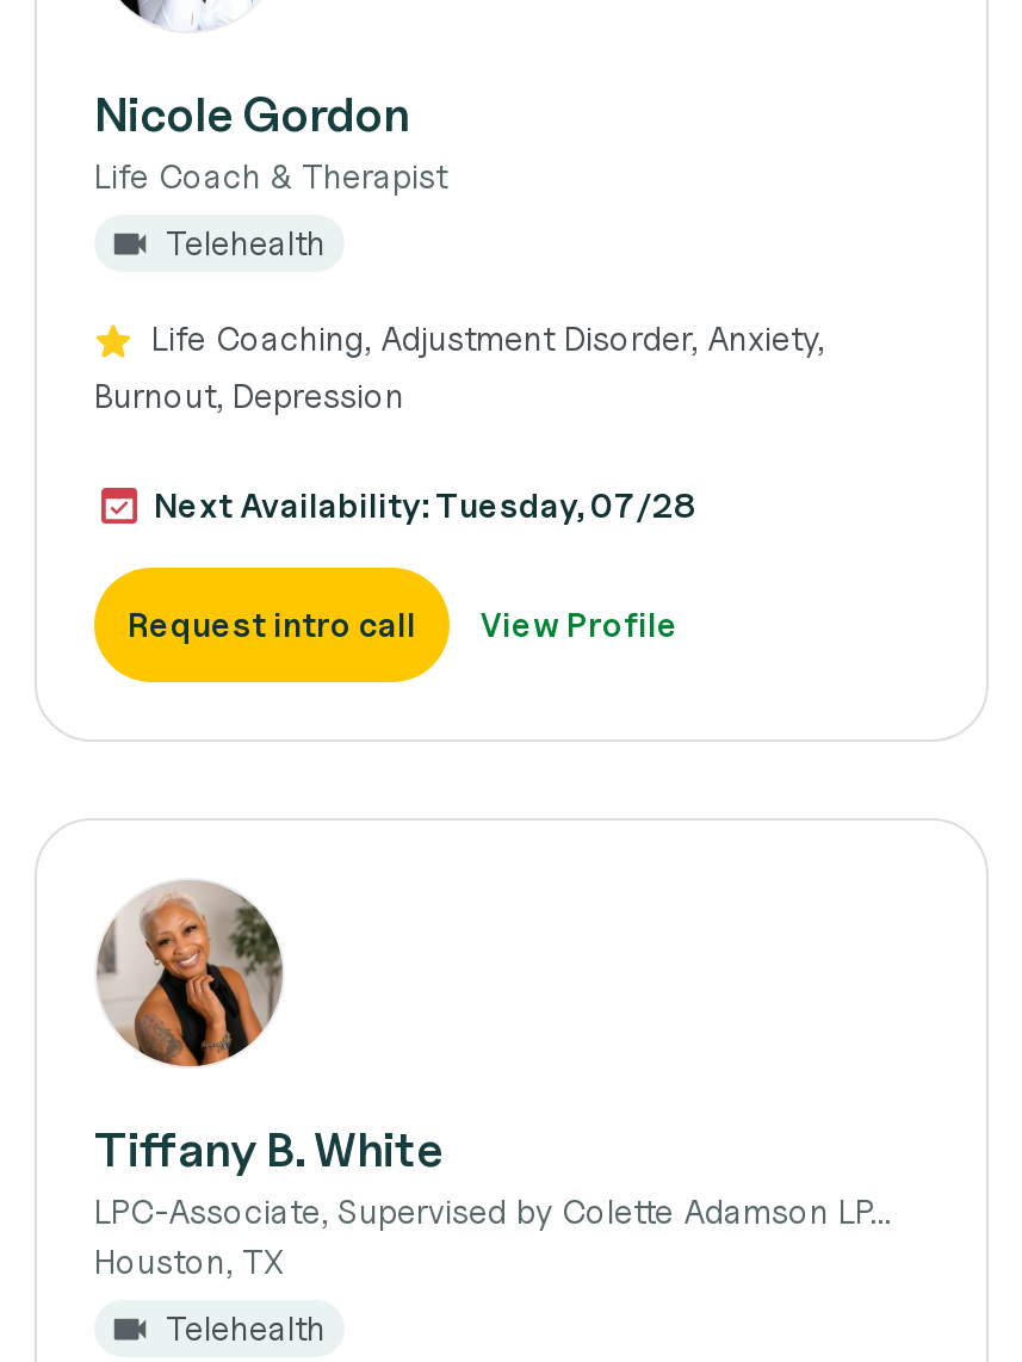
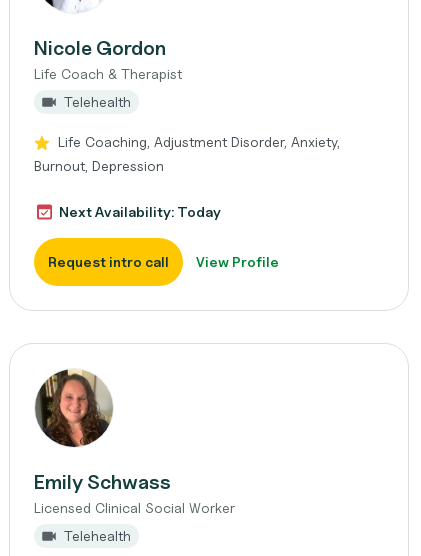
- Next Availability: Tuesday, 07/28
+ Next Availability: Today

- [image]
- Tiffany B. White
- LPC-Associate, Supervised by Colette Adamson LP...
- Houston, TX
+ [image]
+ Emily Schwass
+ Licensed Clinical Social Worker
